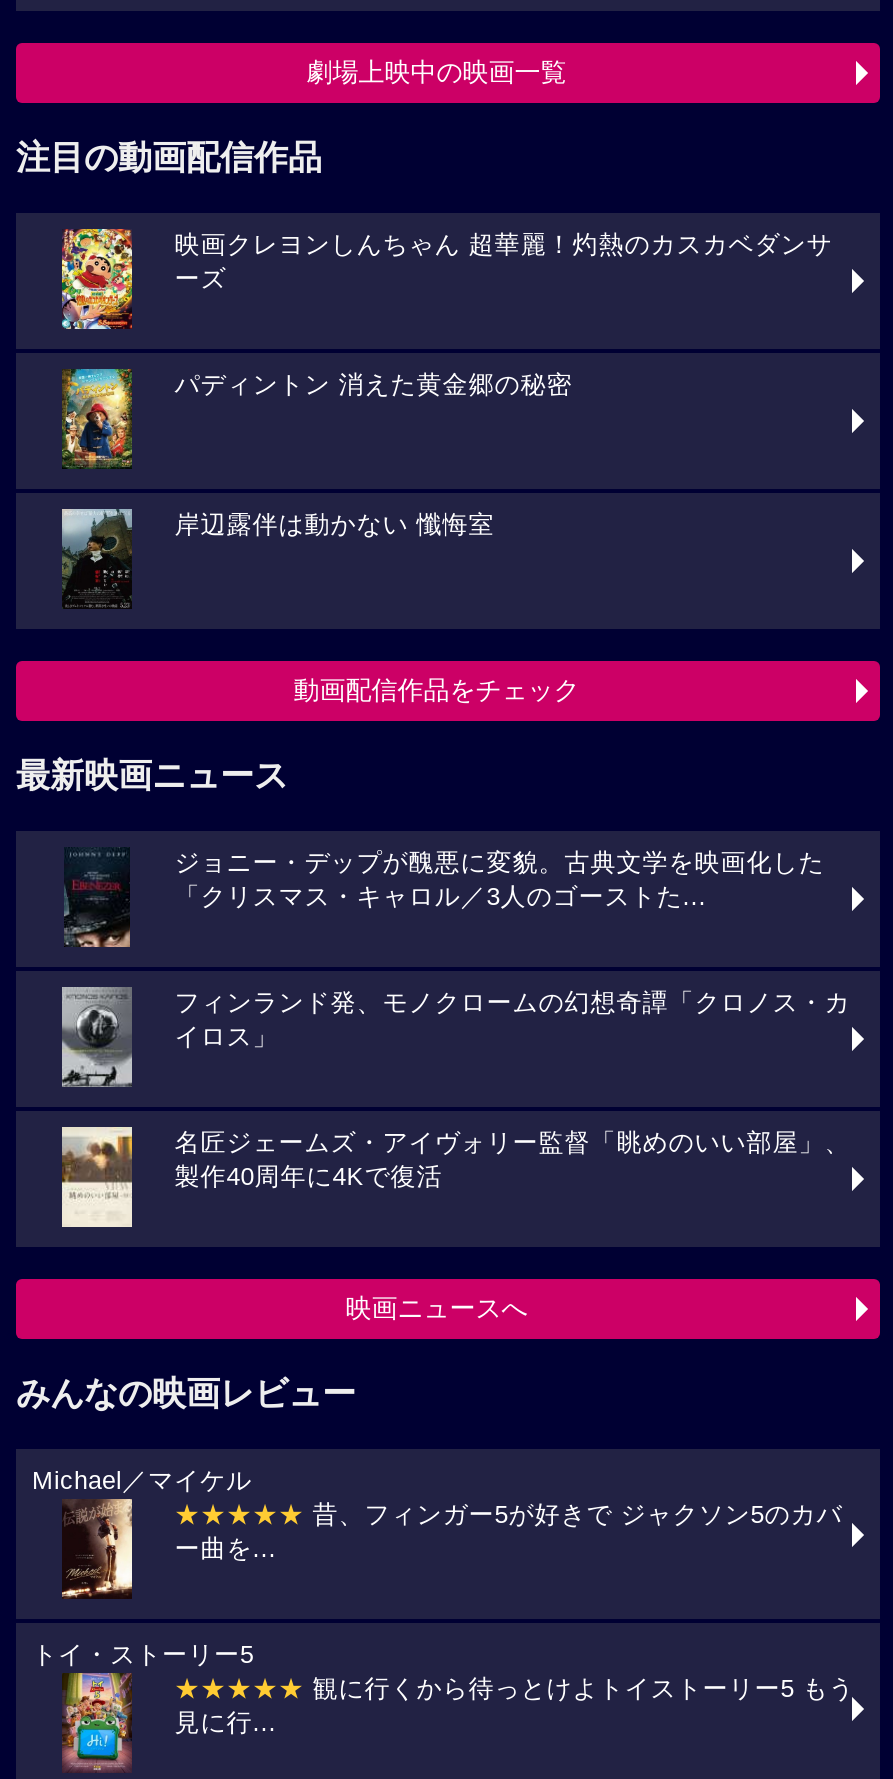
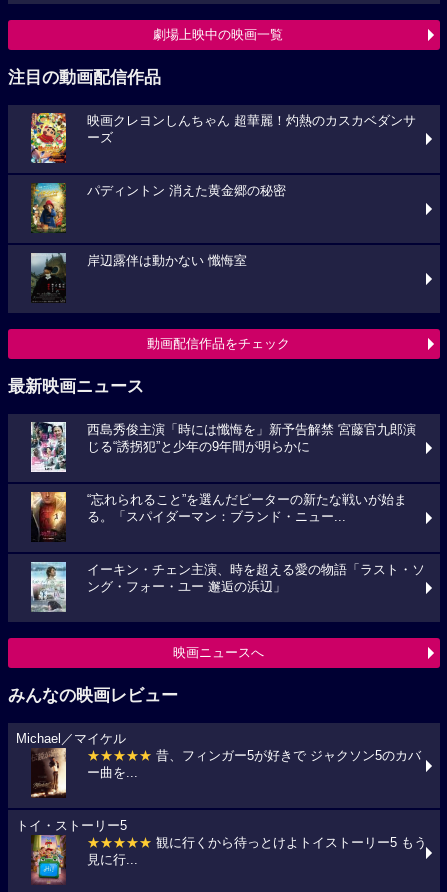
- [image]
- ジョニー・デップが醜悪に変貌。古典文学を映画化した
- 「クリスマス・キャロル／3人のゴーストた...
+ [image]
+ 西島秀俊主演「時には懺悔を」新予告解禁 宮藤官九郎演
+ じる“誘拐犯”と少年の9年間が明らかに

- [image]
- フィンランド発、モノクロームの幻想奇譚「クロノス・カ
- イロス」
+ [image]
+ “忘れられること”を選んだピーターの新たな戦いが始ま
+ る。「スパイダーマン：ブランド・ニュー...

- [image]
- 名匠ジェームズ・アイヴォリー監督「眺めのいい部屋」、
- 製作40周年に4Kで復活
+ [image]
+ イーキン・チェン主演、時を超える愛の物語「ラスト・ソ
+ ング・フォー・ユー 邂逅の浜辺」
